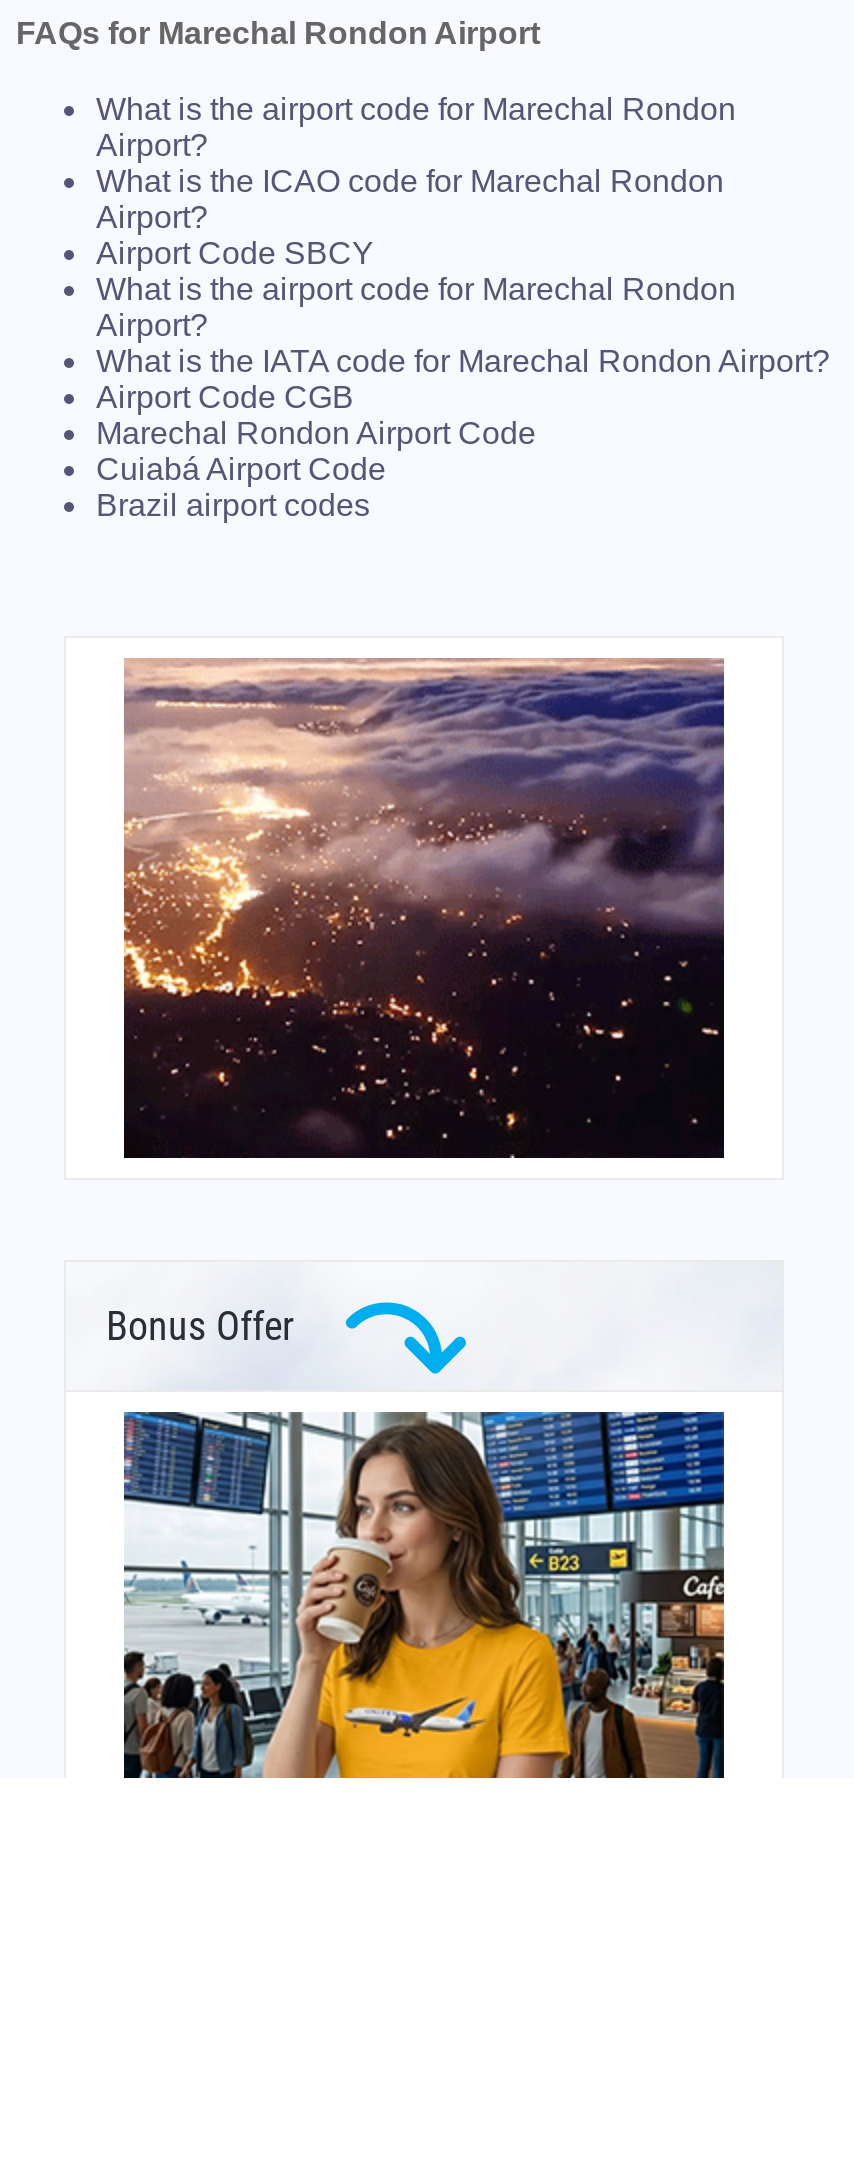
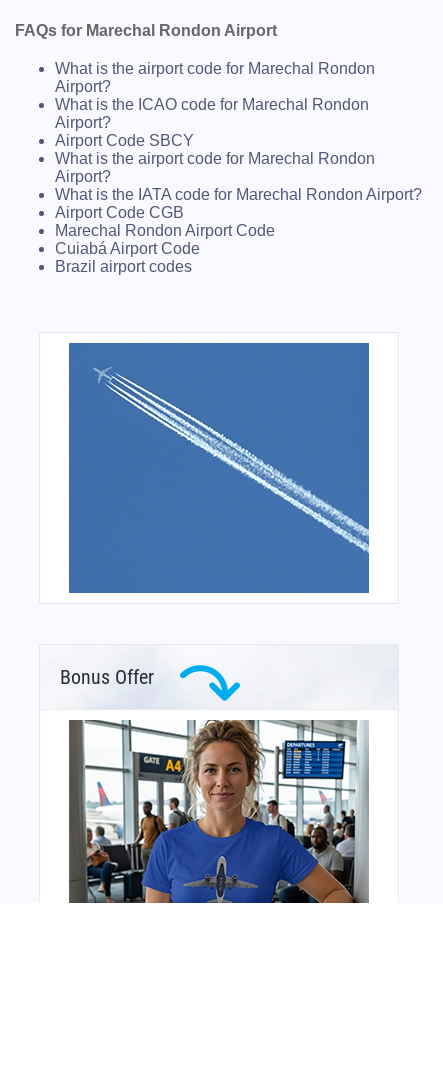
- [image]
+ [image]

- [image]
+ [image]
